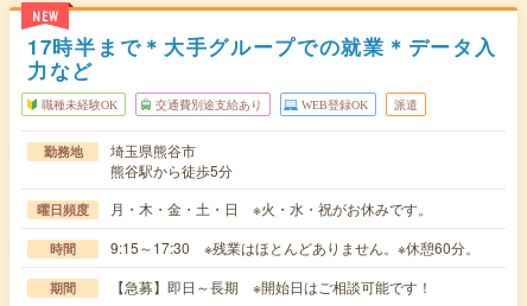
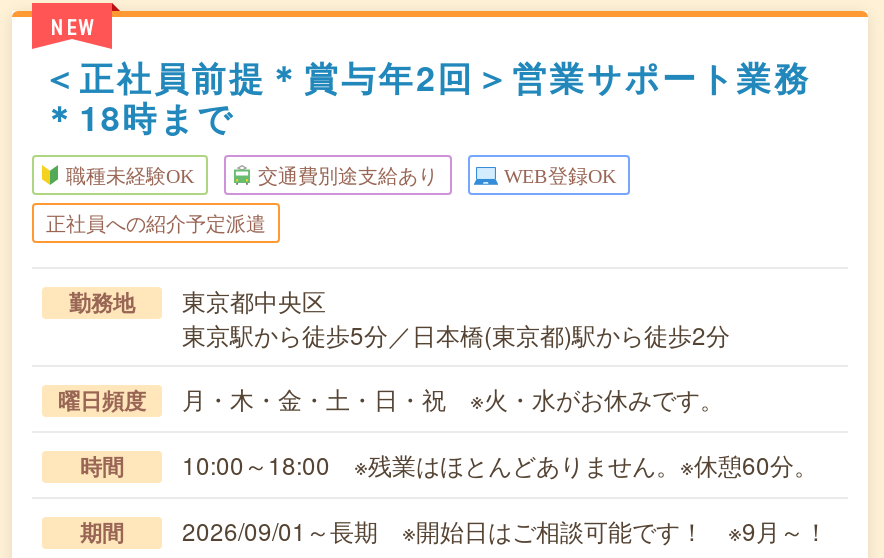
- 17時半まで＊大手グループでの就業＊データ入
- 力など
+ ＜正社員前提＊賞与年2回＞営業サポート業務
+ ＊18時まで

- 派遣
+ 正社員への紹介予定派遣

- 埼玉県熊谷市
- 熊谷駅から徒歩5分
+ 東京都中央区
+ 東京駅から徒歩5分／日本橋(東京都)駅から徒歩2分

- 月・木・金・土・日 ※火・水・祝がお休みです。
+ 月・木・金・土・日・祝 ※火・水がお休みです。

- 9:15～17:30 ※残業はほとんどありません。※休憩60分。
+ 10:00～18:00 ※残業はほとんどありません。※休憩60分。

- 【急募】即日～長期 ※開始日はご相談可能です！
+ 2026/09/01～長期 ※開始日はご相談可能です！ ※9月～！
